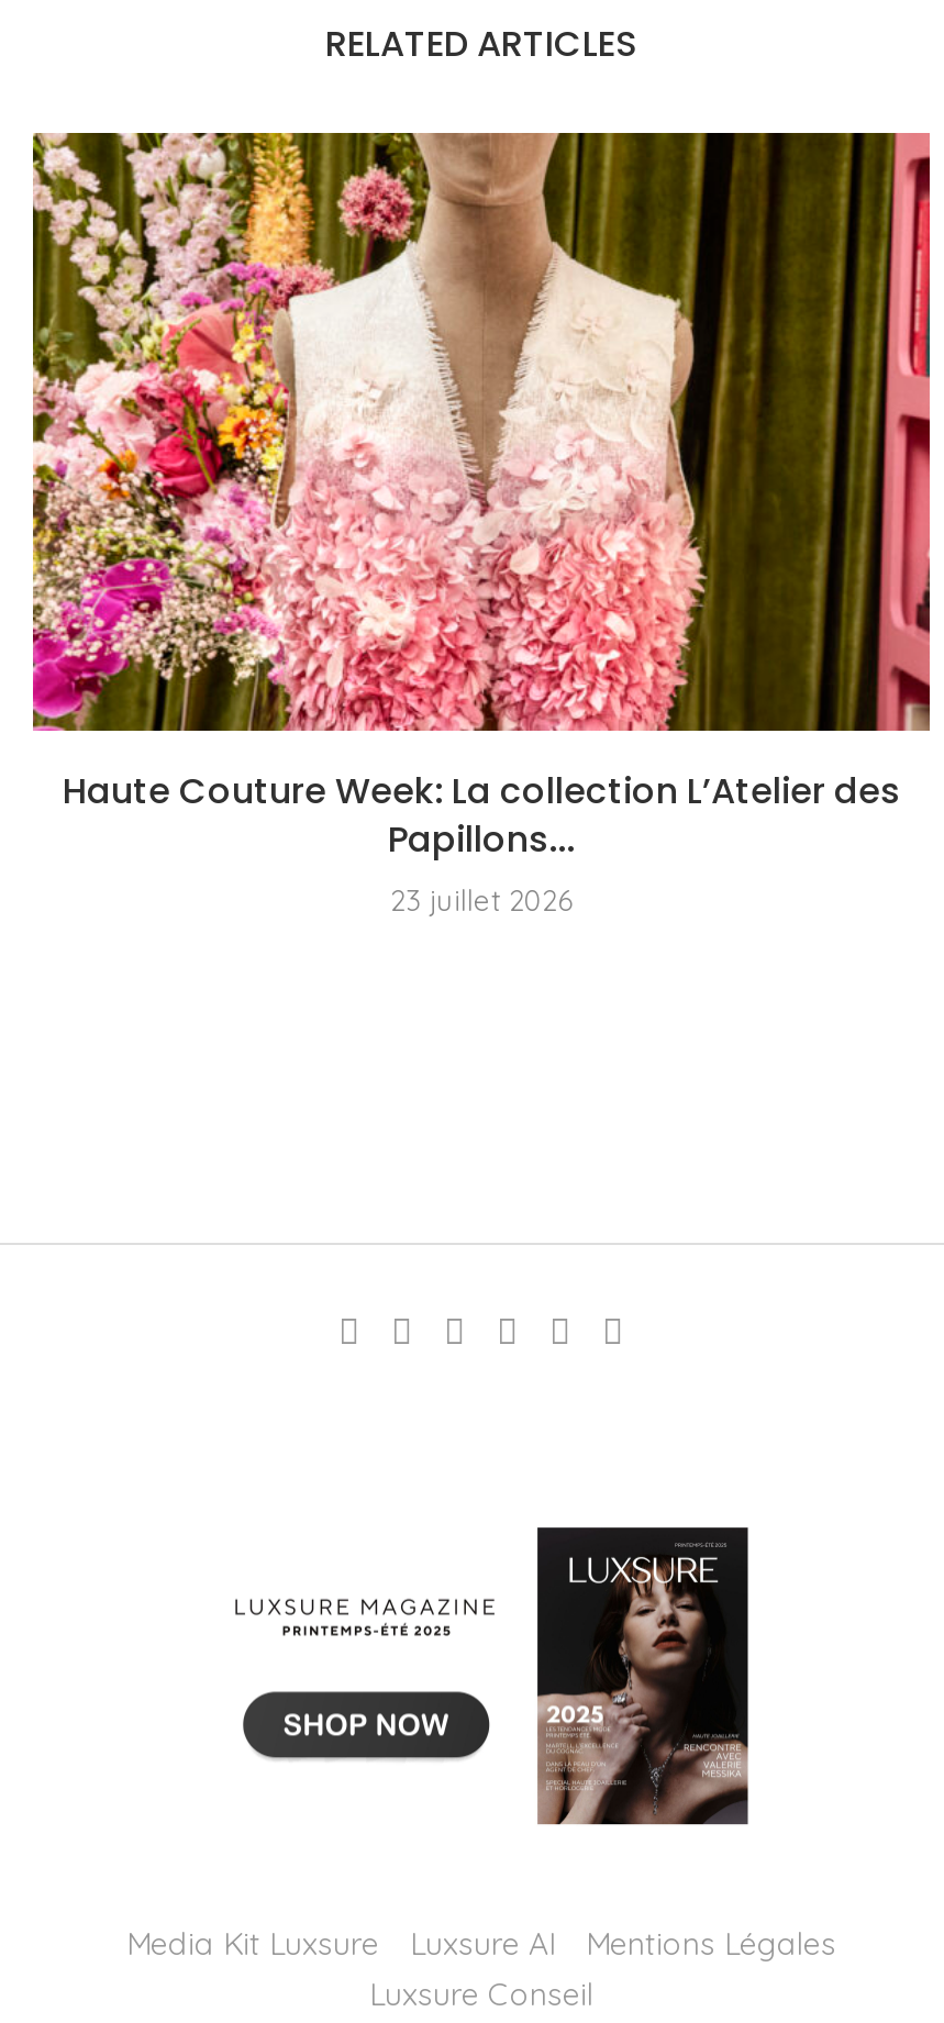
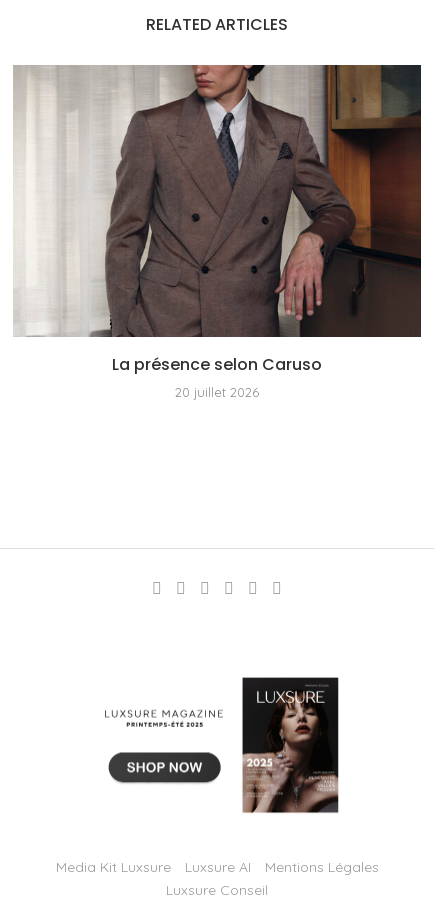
- [image]
- Haute Couture Week: La collection L’Atelier des
- Papillons...
- 23 juillet 2026
+ [image]
+ La présence selon Caruso
+ 20 juillet 2026
